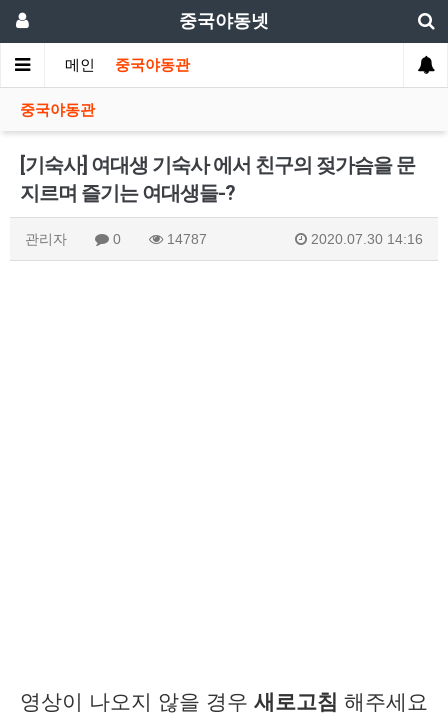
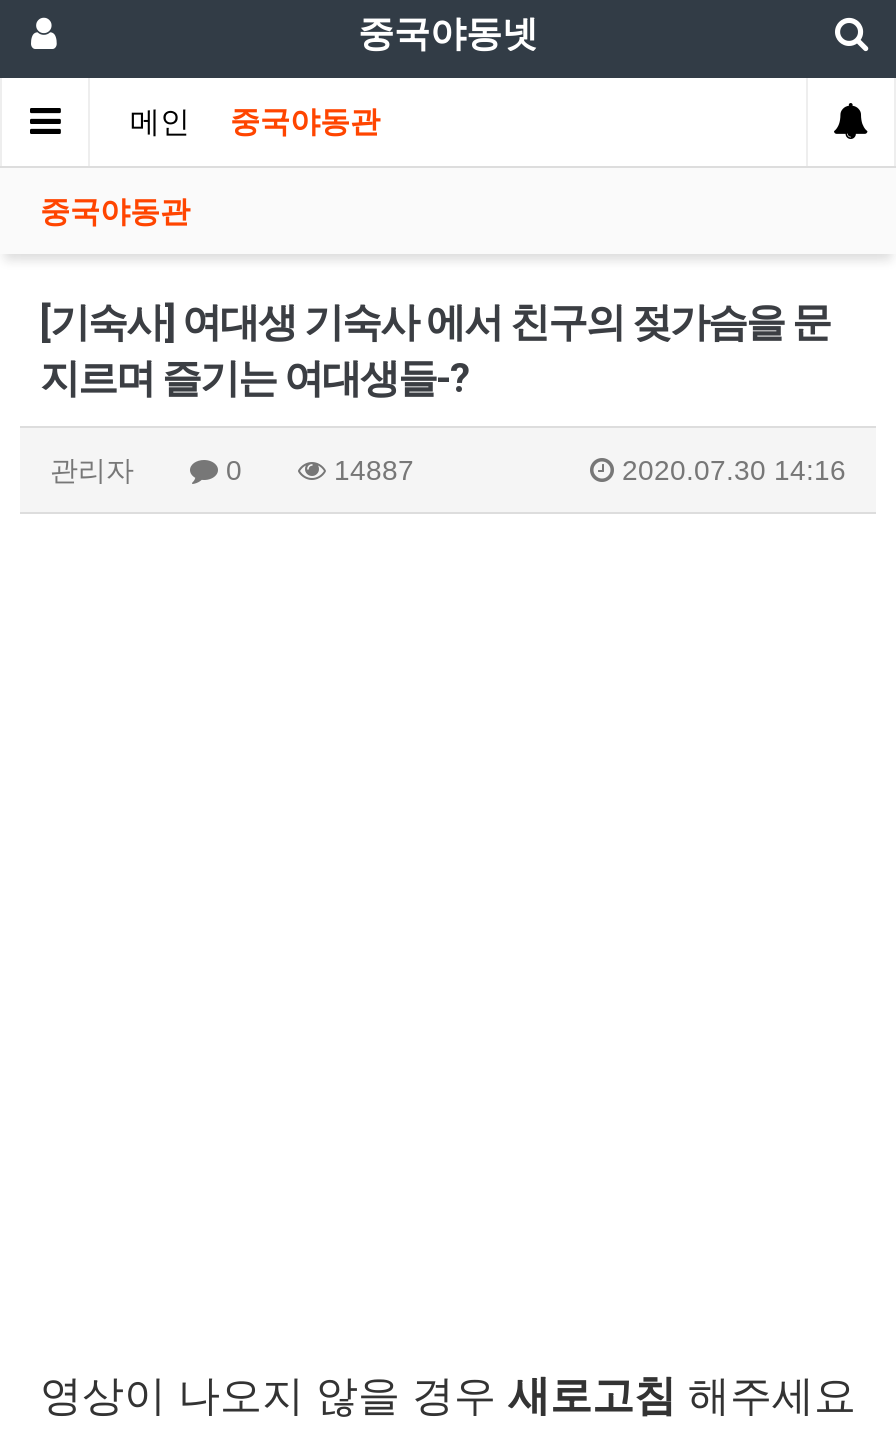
- 14787
+ 14887
